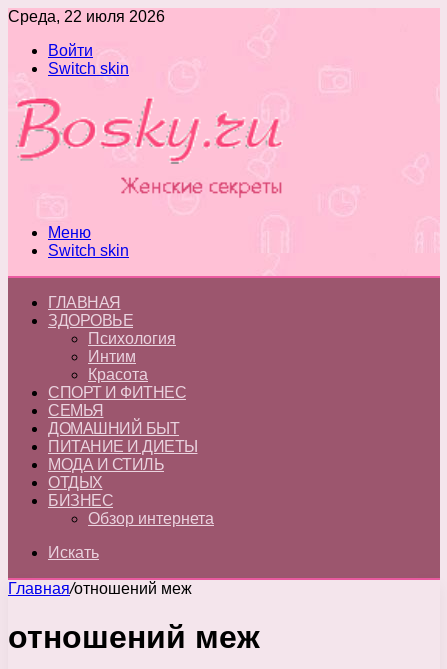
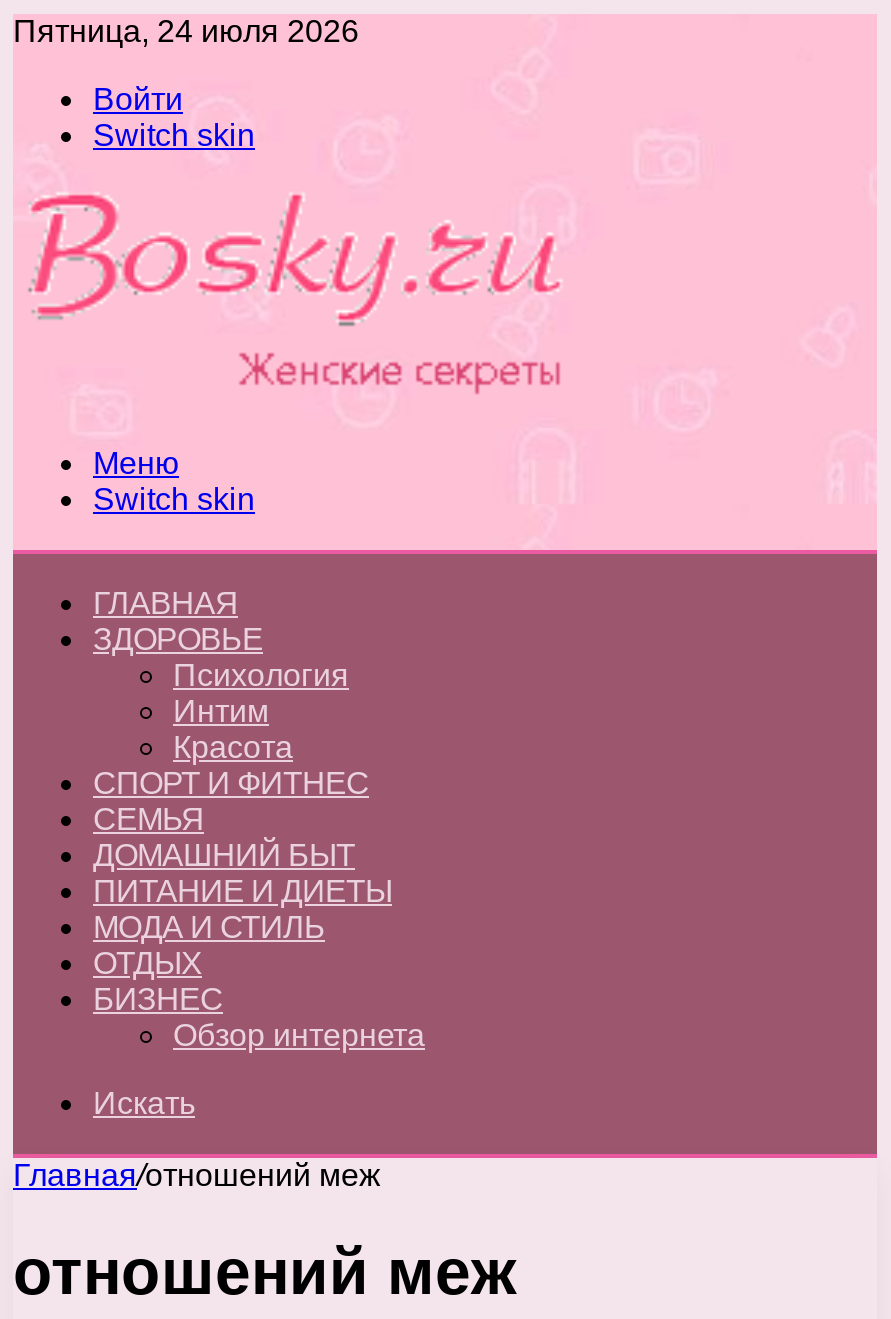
- Среда, 22 июля 2026
+ Пятница, 24 июля 2026
